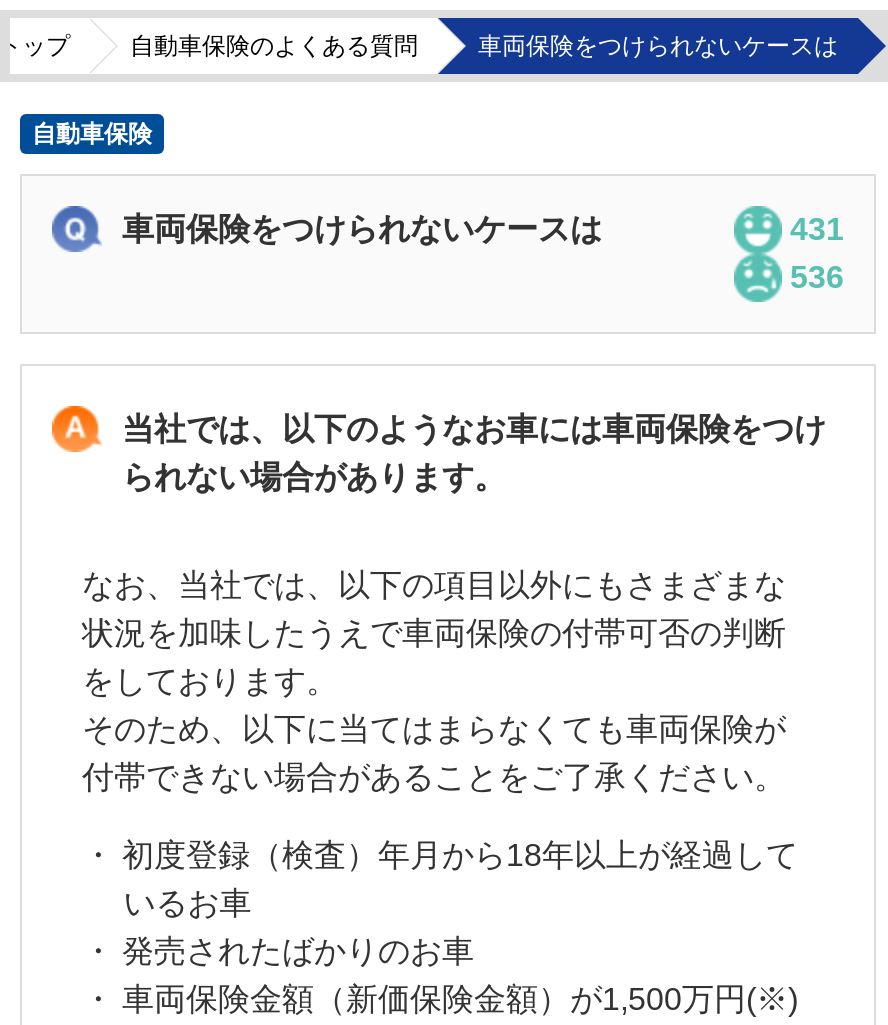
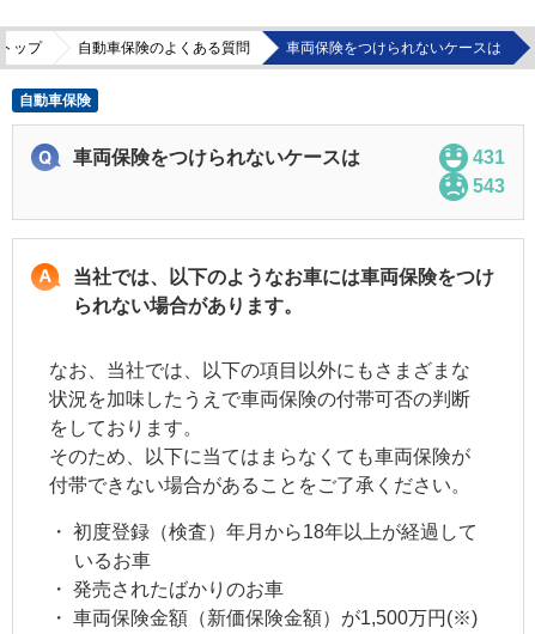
- 536
+ 543
